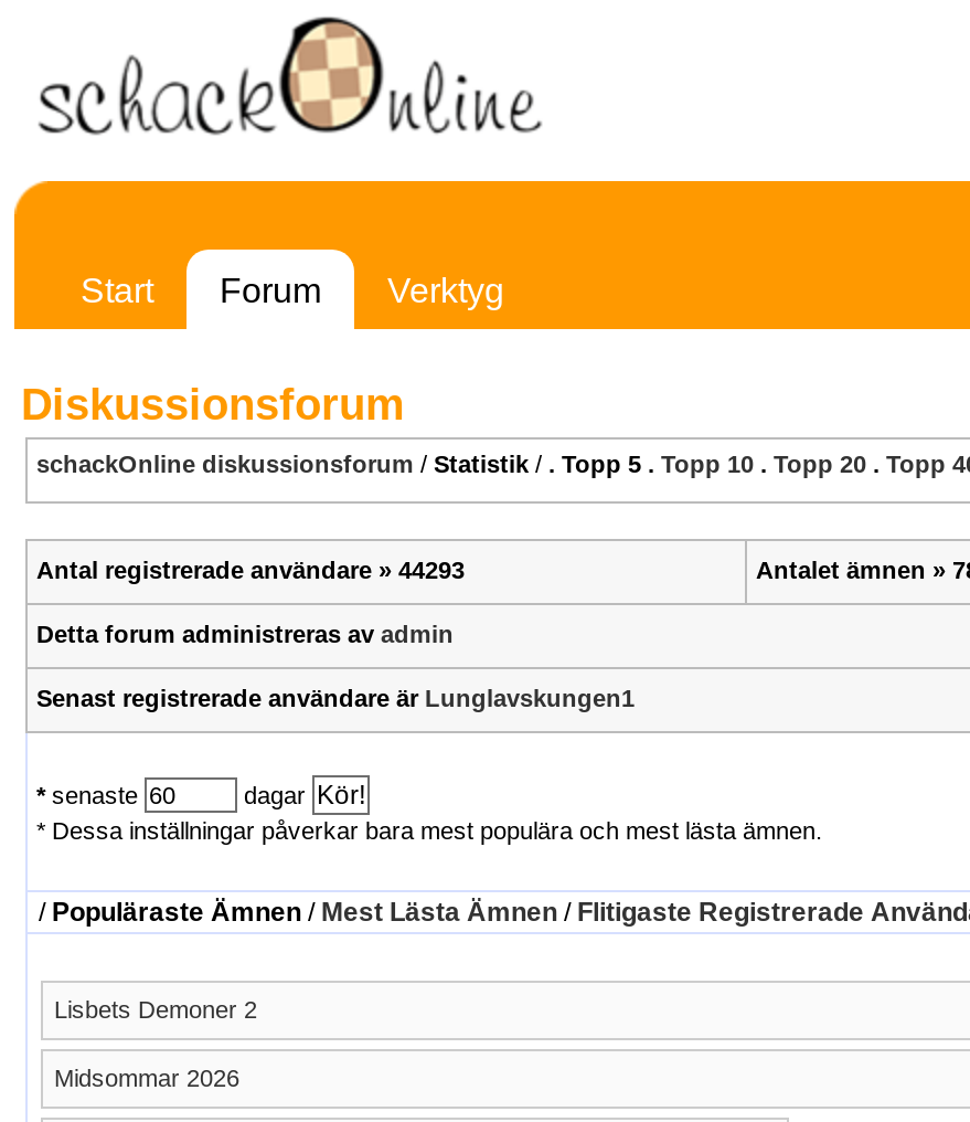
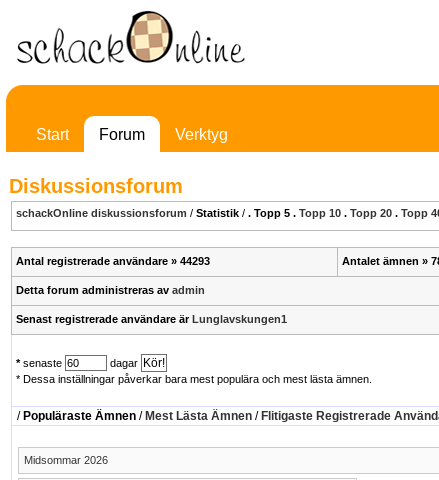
- Lisbets Demoner 2
